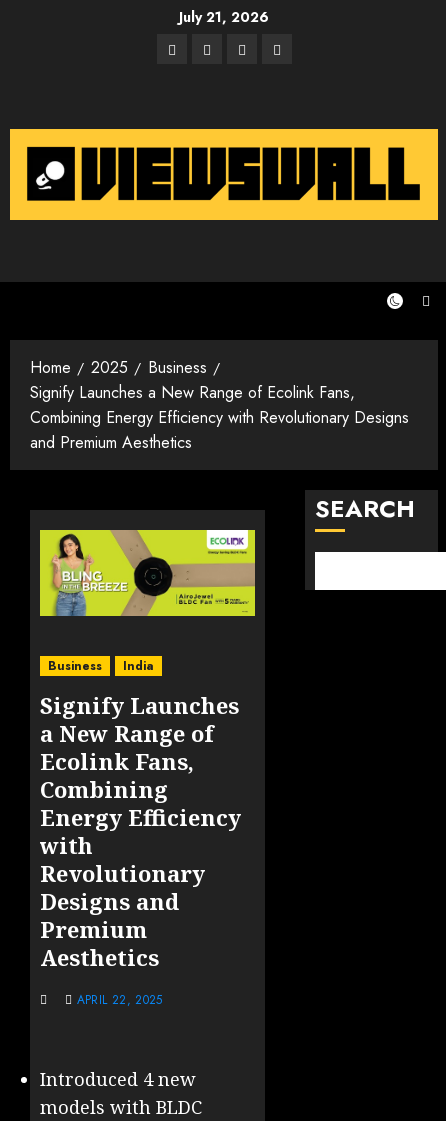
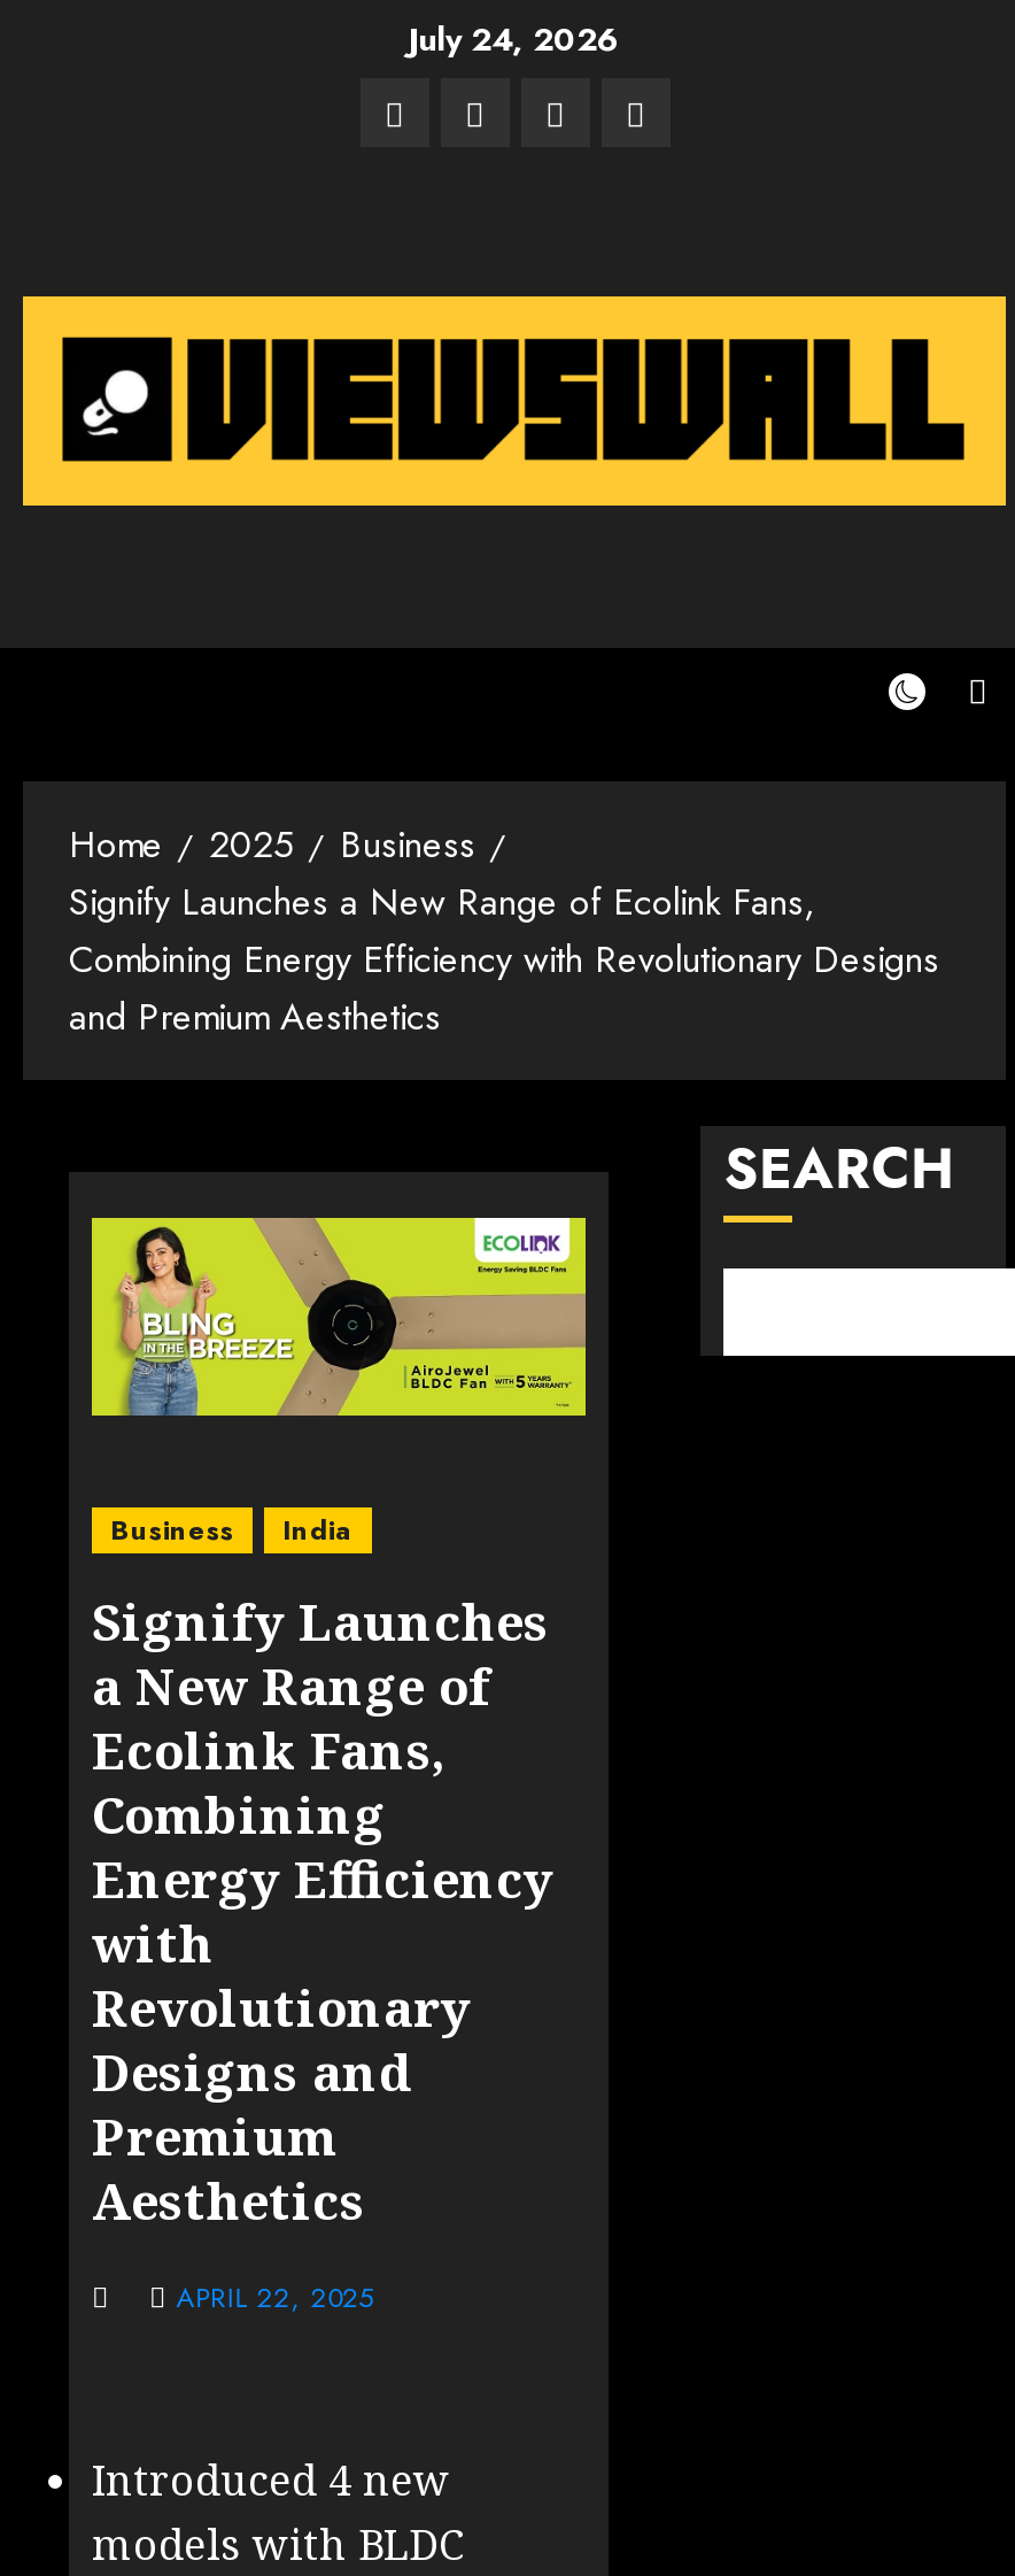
- July 21, 2026
+ July 24, 2026
